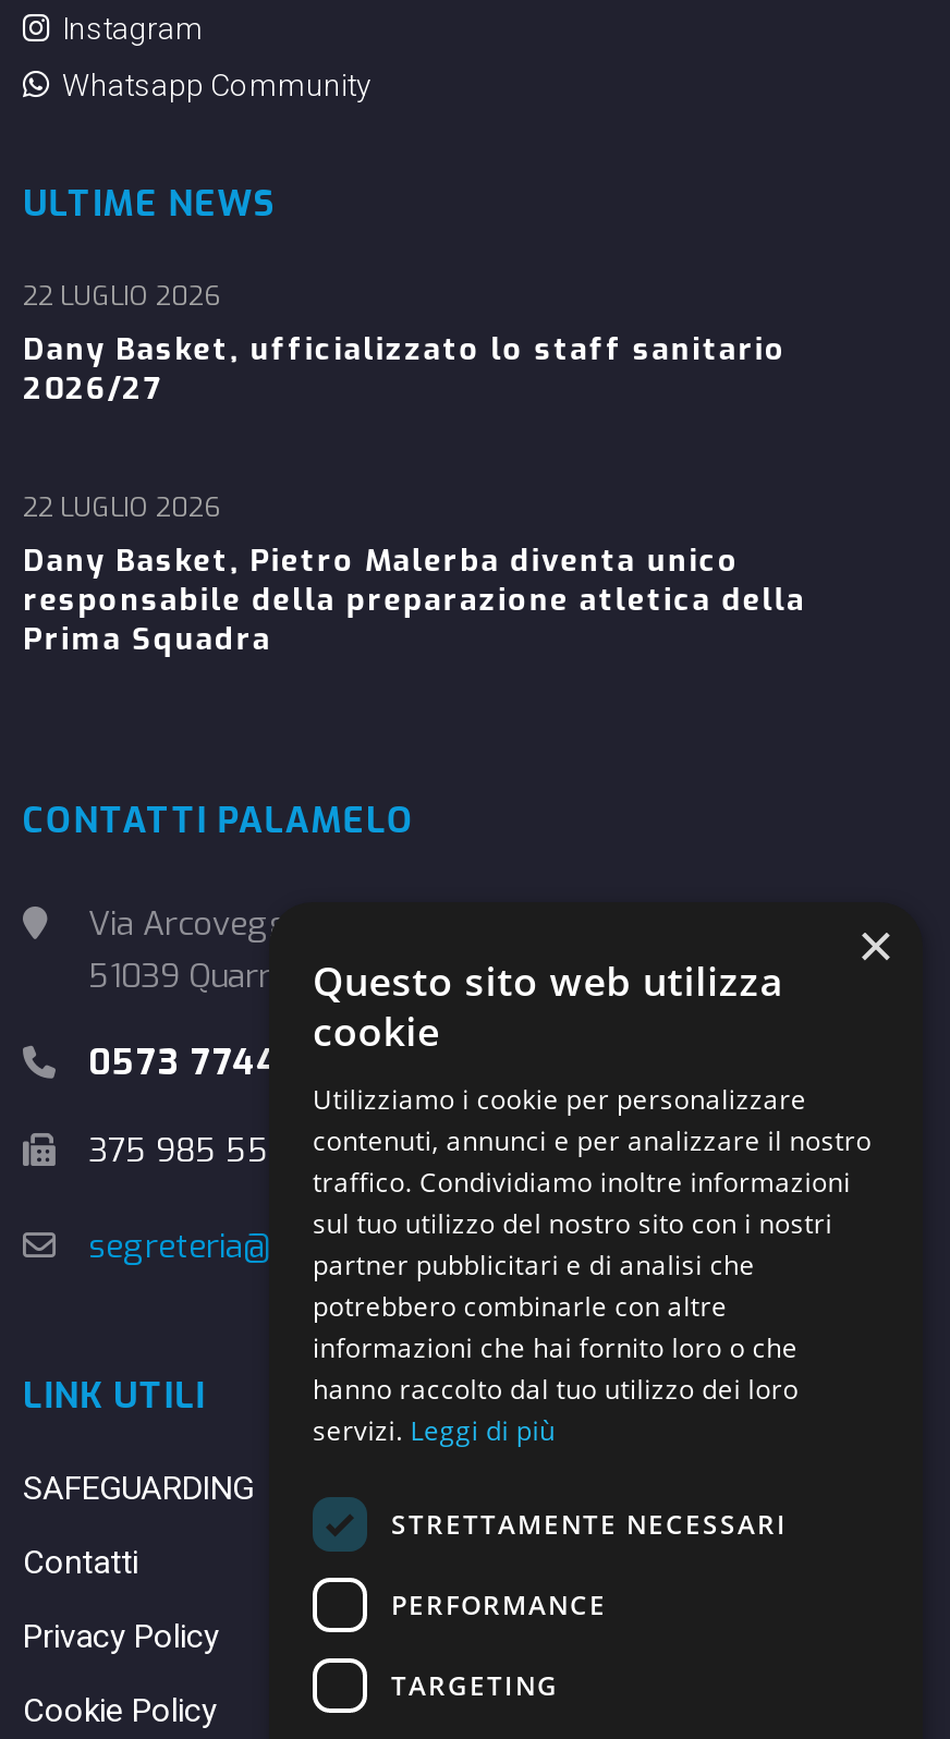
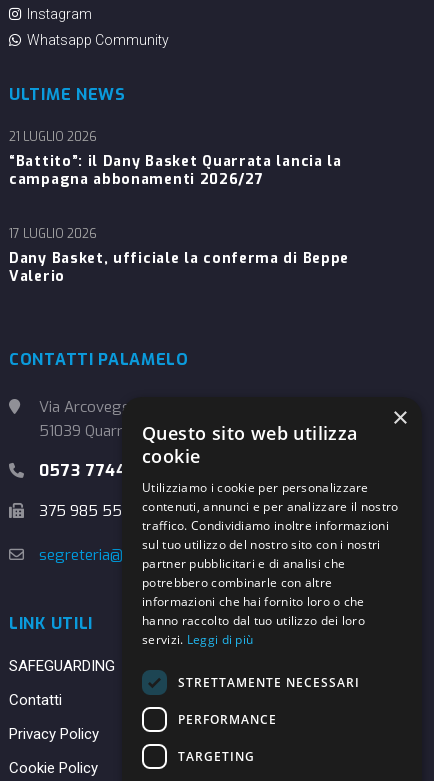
- 22 LUGLIO 2026
+ 21 LUGLIO 2026

- Dany Basket, ufficializzato lo staff sanitario
- 2026/27
+ “Battito”: il Dany Basket Quarrata lancia la
+ campagna abbonamenti 2026/27

- 22 LUGLIO 2026
+ 17 LUGLIO 2026

- Dany Basket, Pietro Malerba diventa unico
- responsabile della preparazione atletica della
- Prima Squadra
+ Dany Basket, ufficiale la conferma di Beppe
+ Valerio
